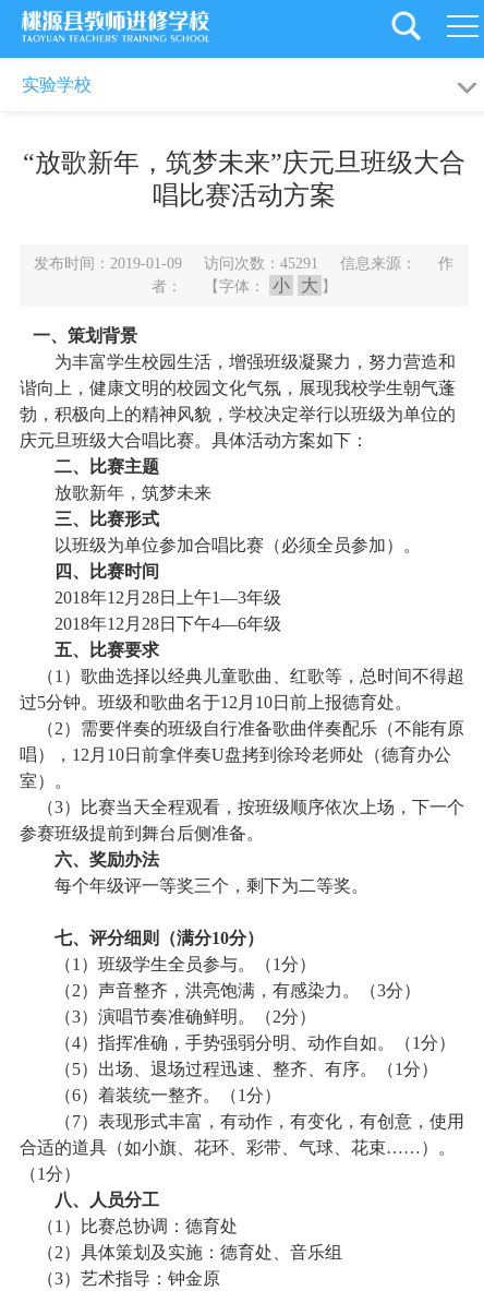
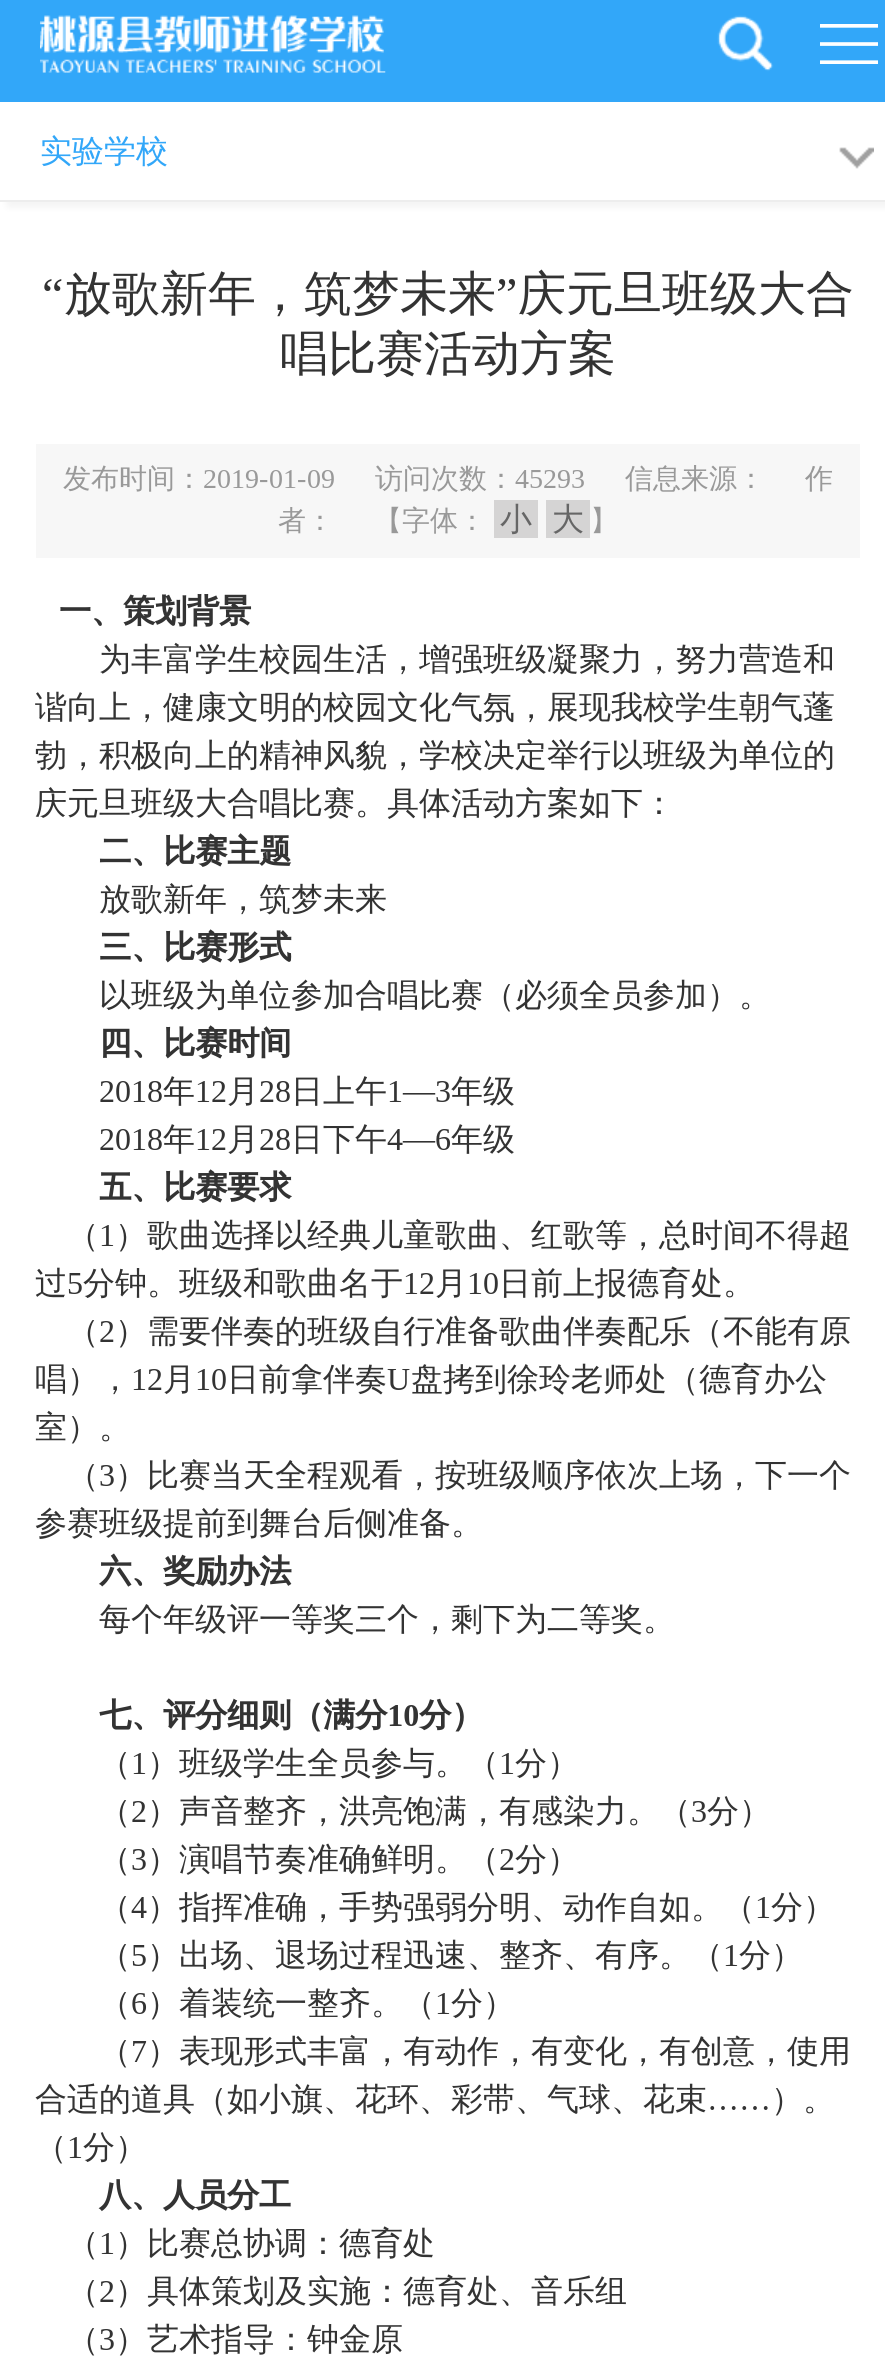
- 发布时间：2019-01-09 访问次数：45291 信息来源： 作
+ 发布时间：2019-01-09 访问次数：45293 信息来源： 作
